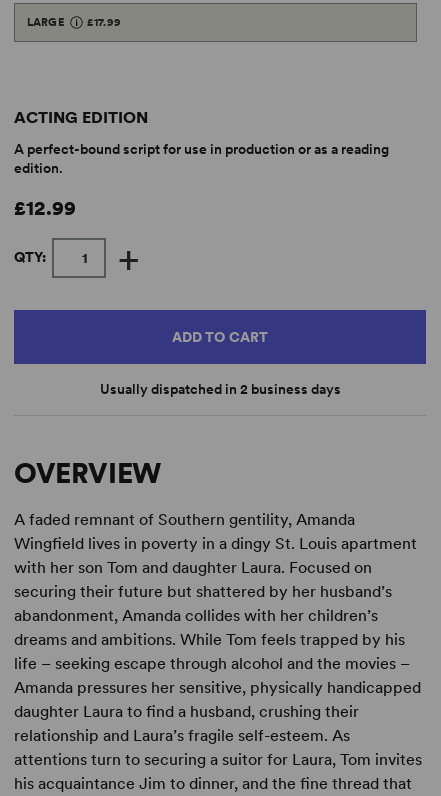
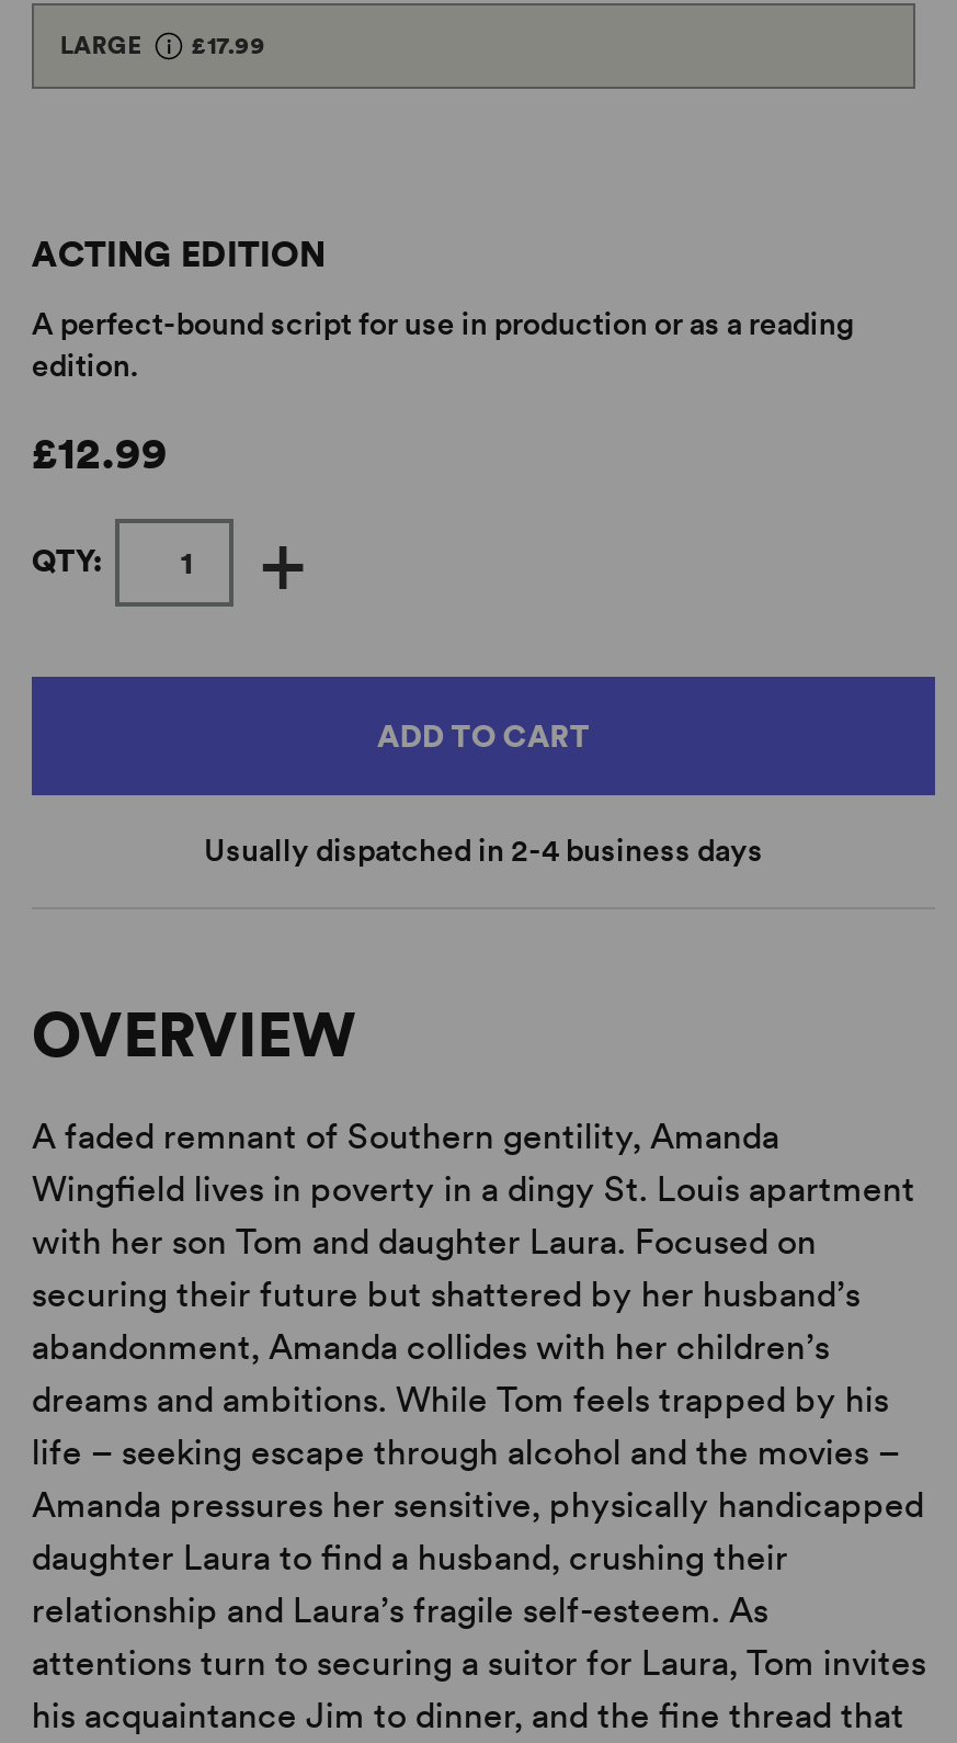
- Usually dispatched in 2 business days
+ Usually dispatched in 2-4 business days
